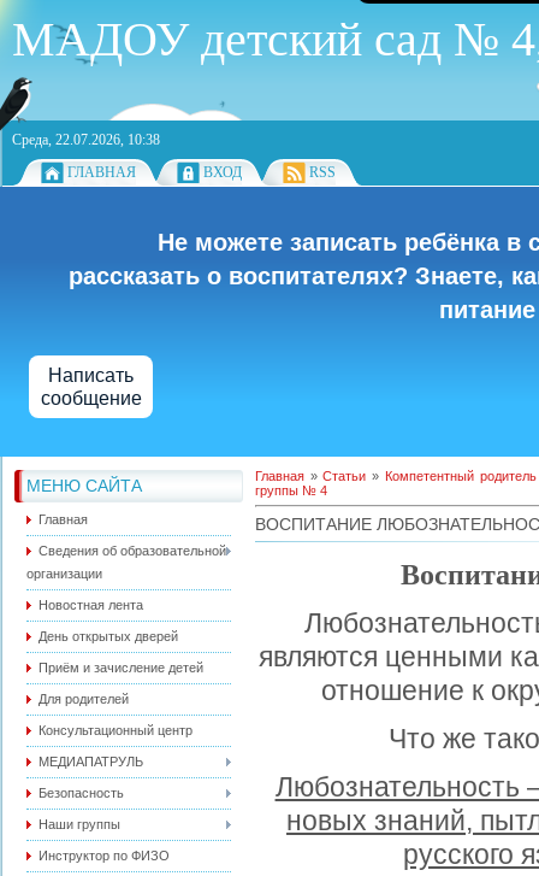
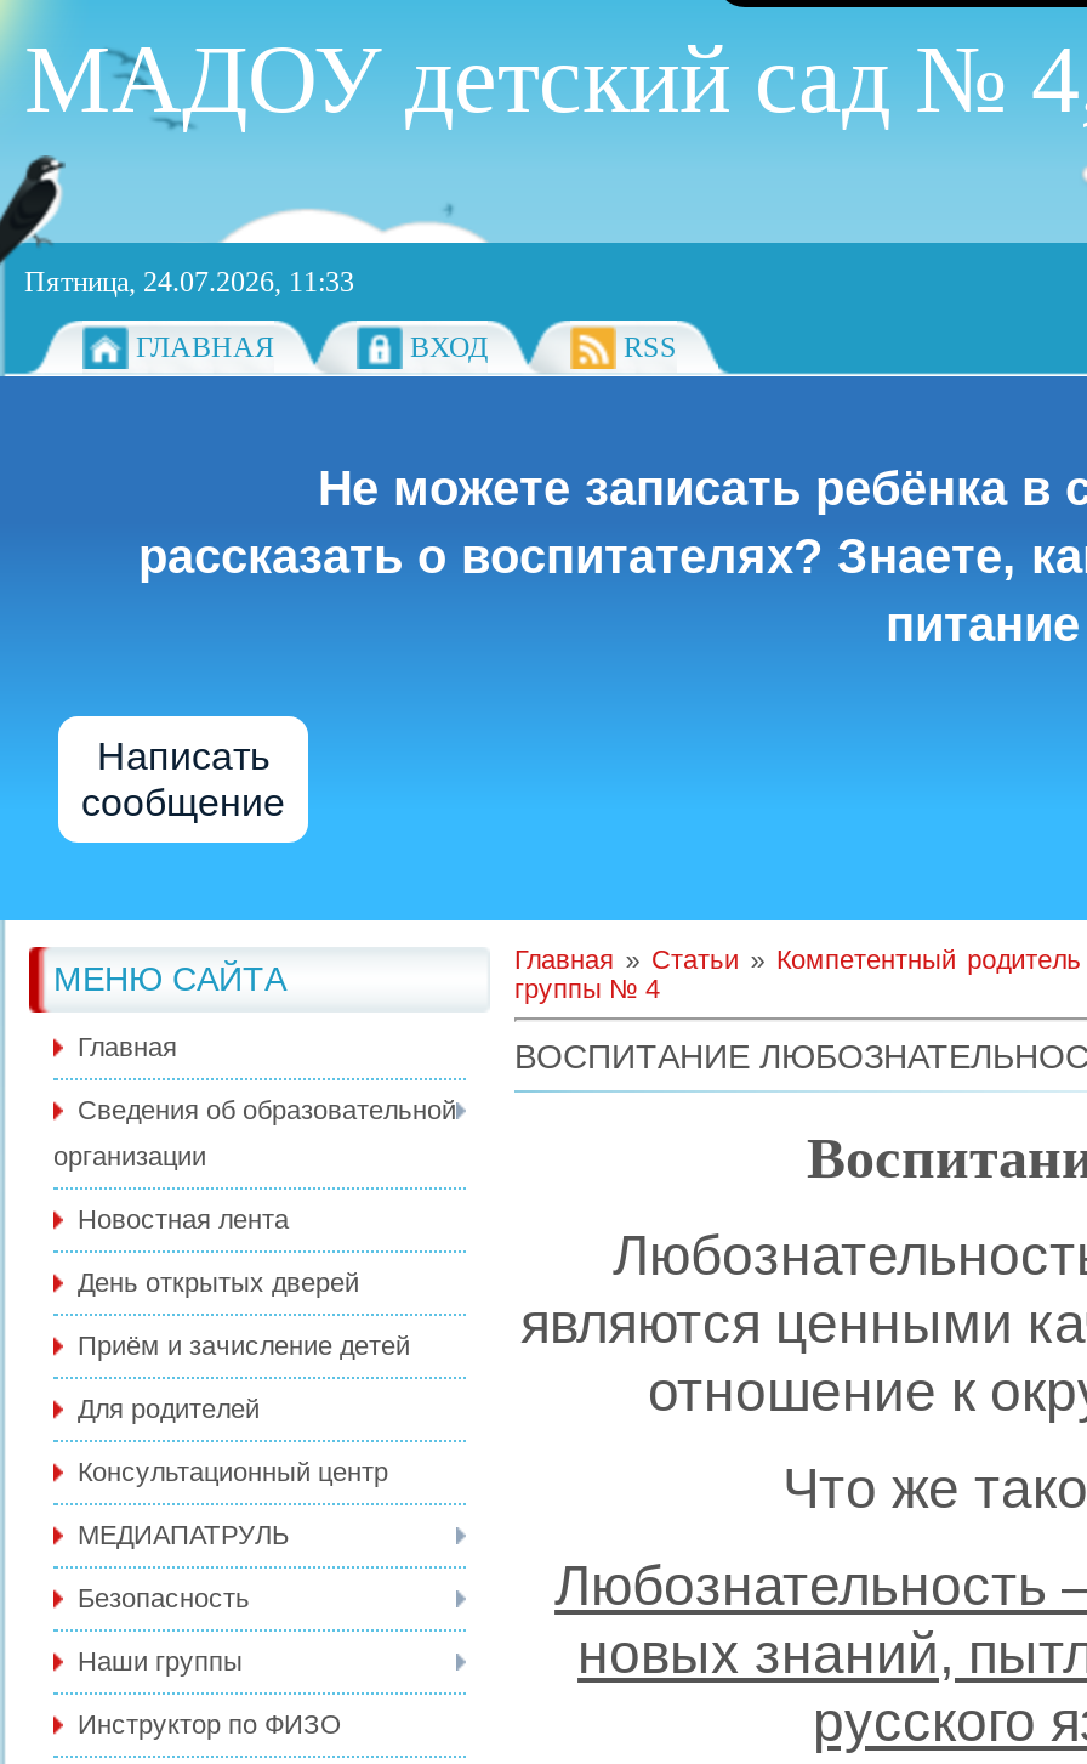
- Среда, 22.07.2026, 10:38
+ Пятница, 24.07.2026, 11:33
